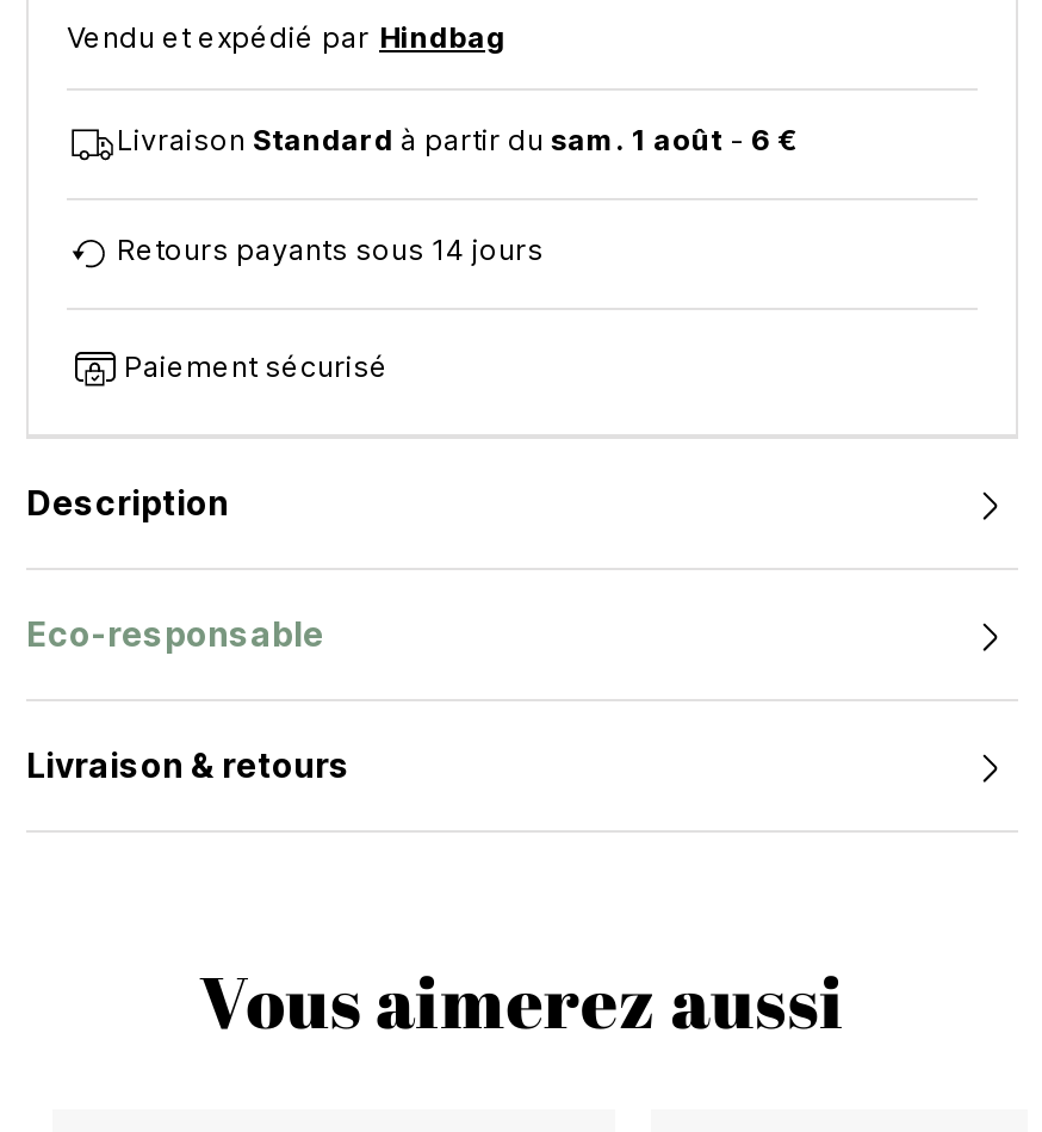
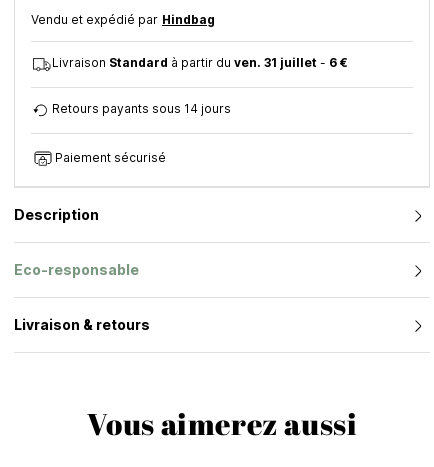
- Livraison Standard à partir du sam. 1 août - 6 €
+ Livraison Standard à partir du ven. 31 juillet - 6 €
